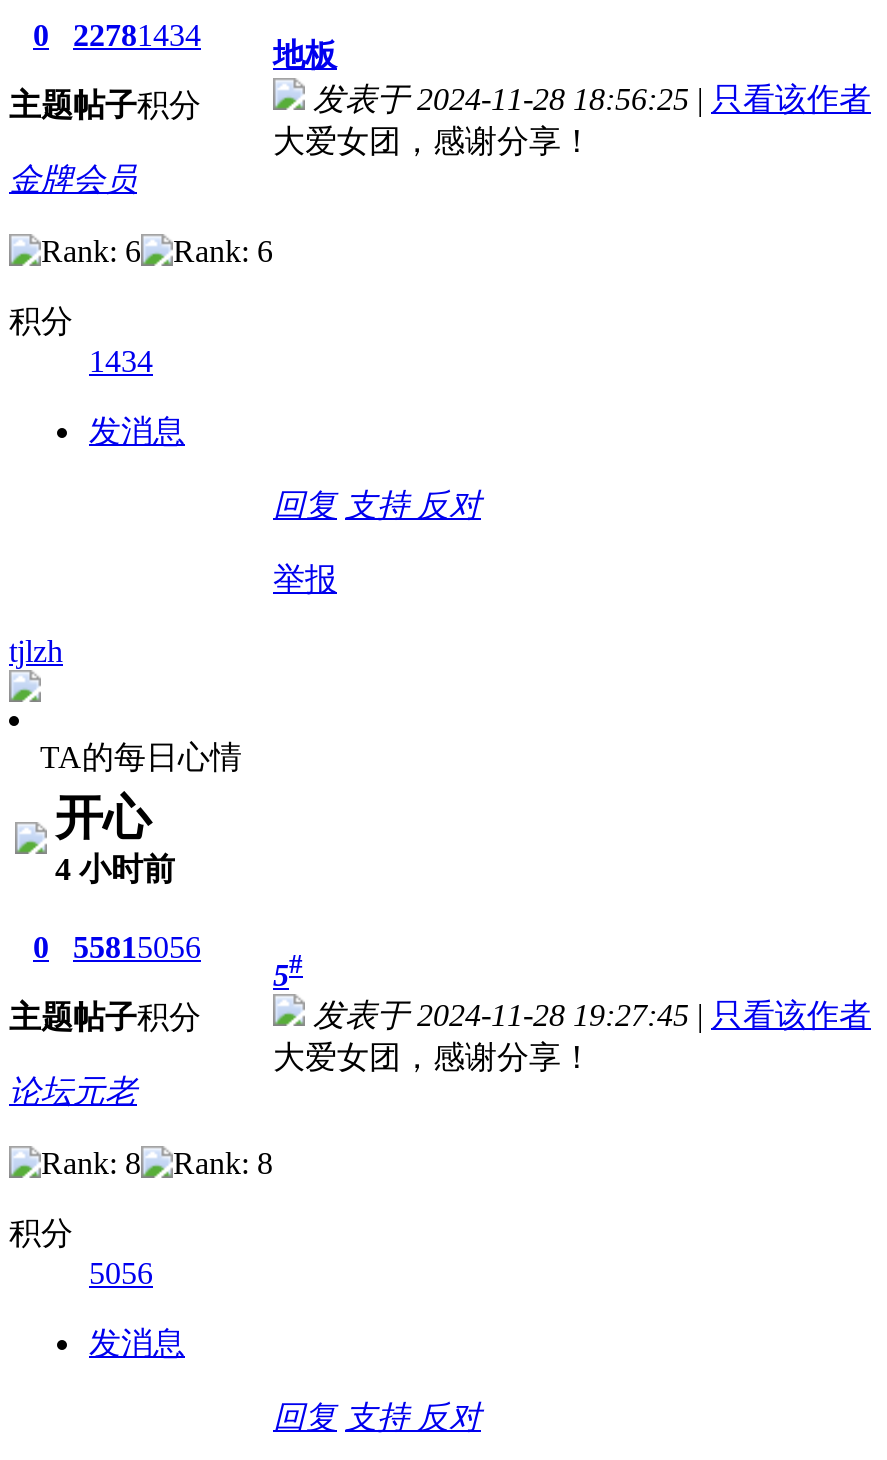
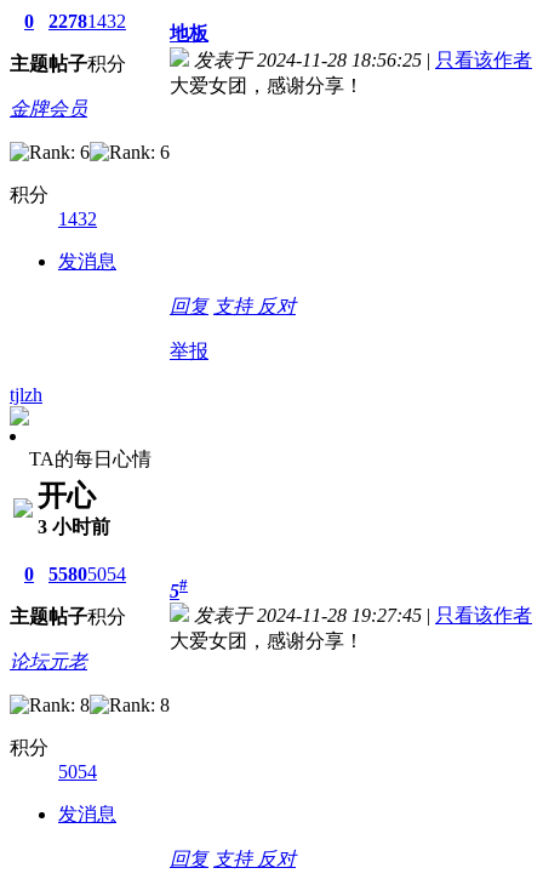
- 0 2278 1434
+ 0 2278 1432

- 1434
+ 1432

- 4 小时前
+ 3 小时前

- 5581
+ 5580

- 5056
+ 5054

- 5056
+ 5054
